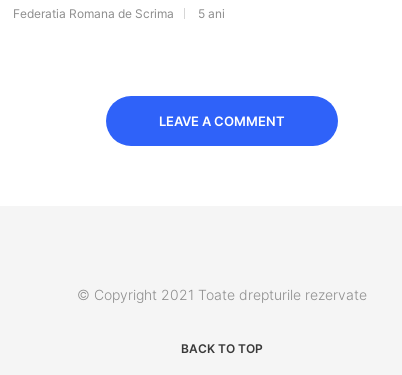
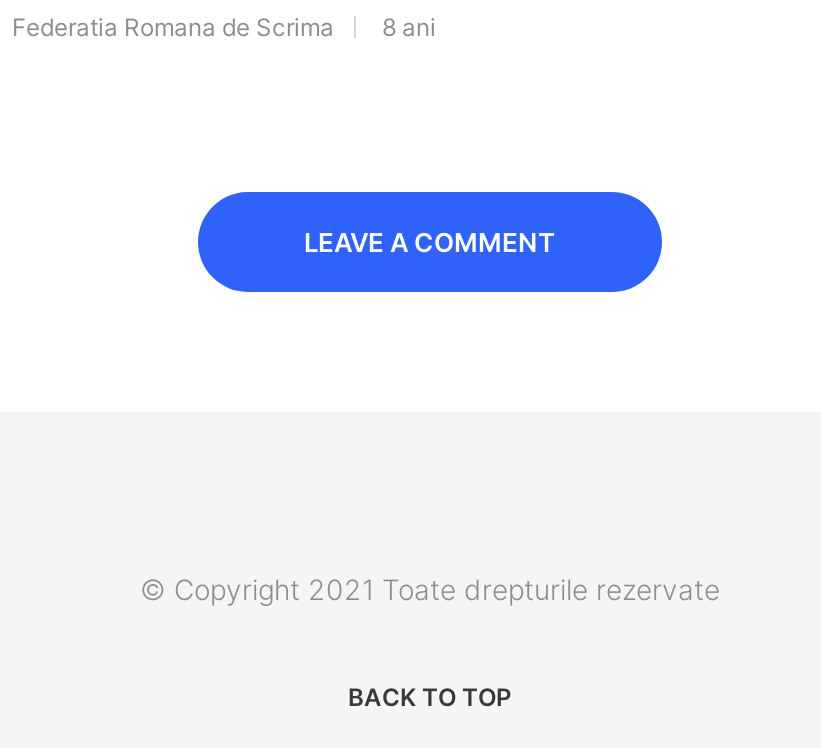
- Federatia Romana de Scrima 5 ani
+ Federatia Romana de Scrima 8 ani
